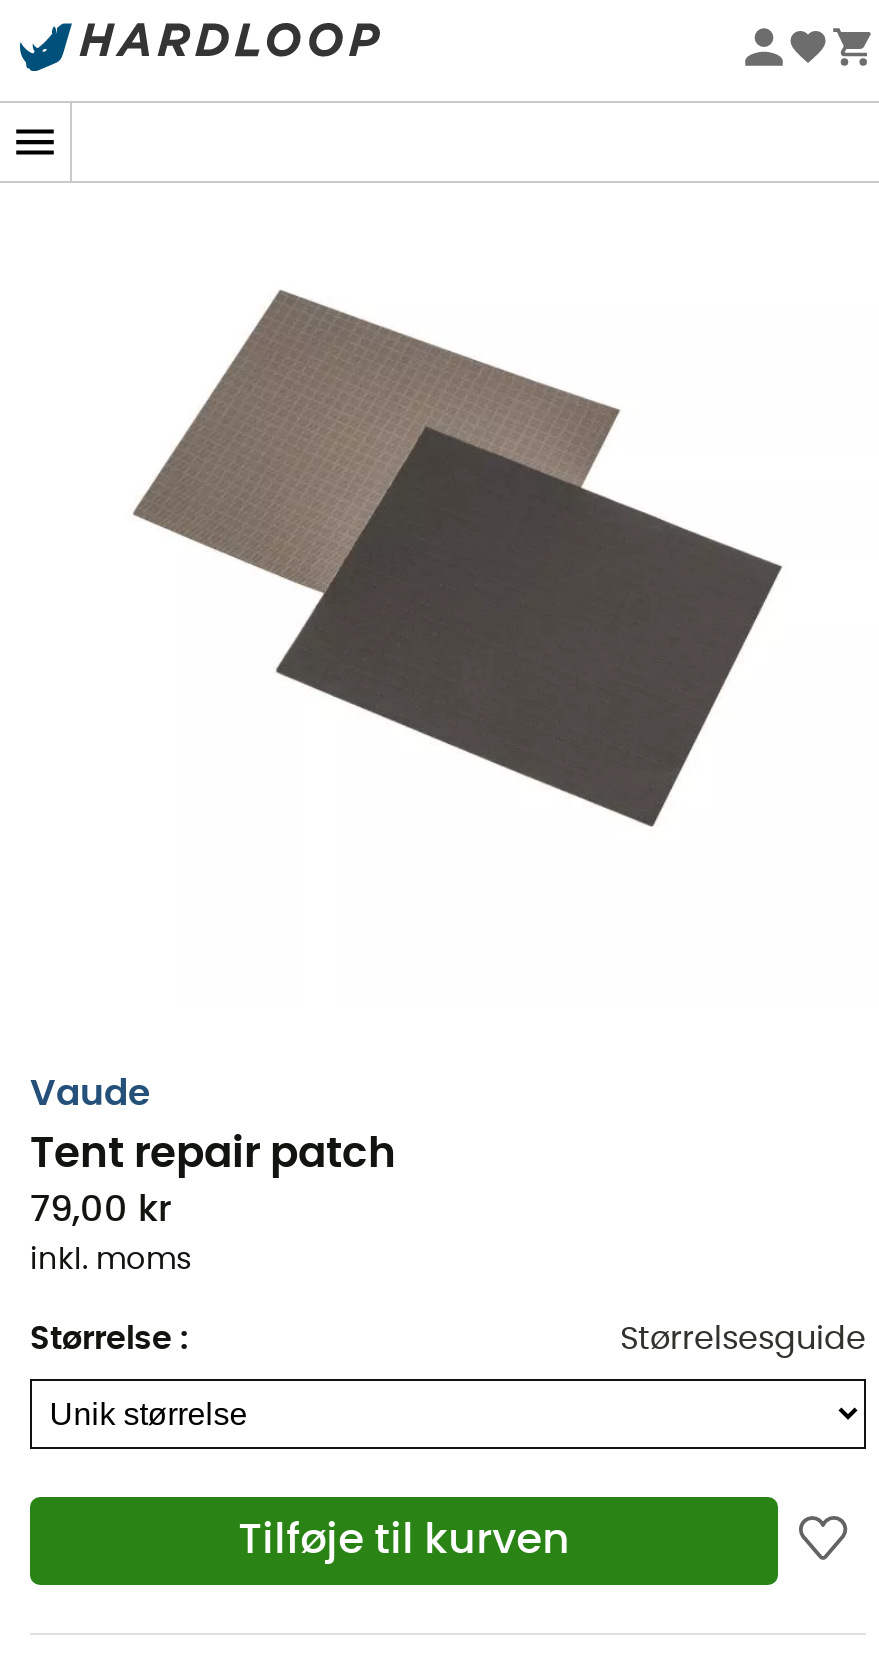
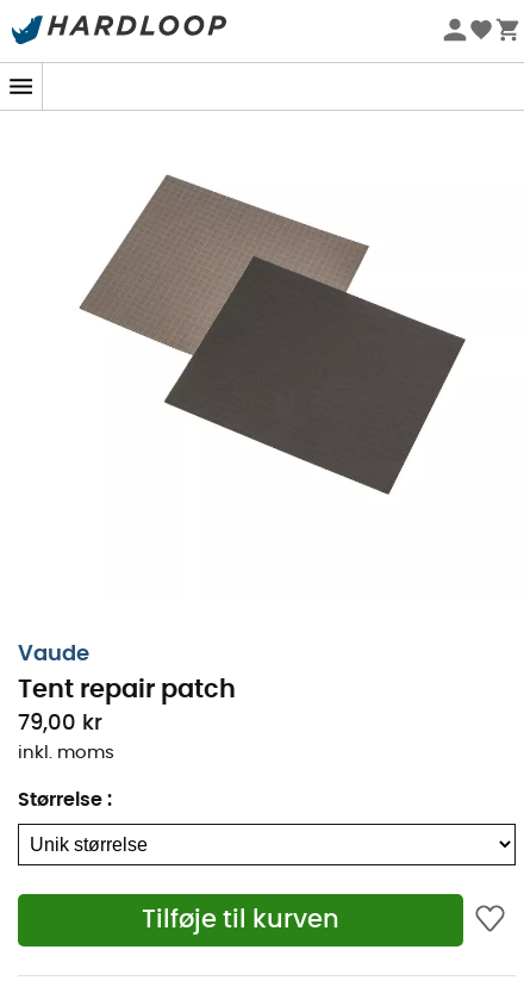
- Størrelsesguide
